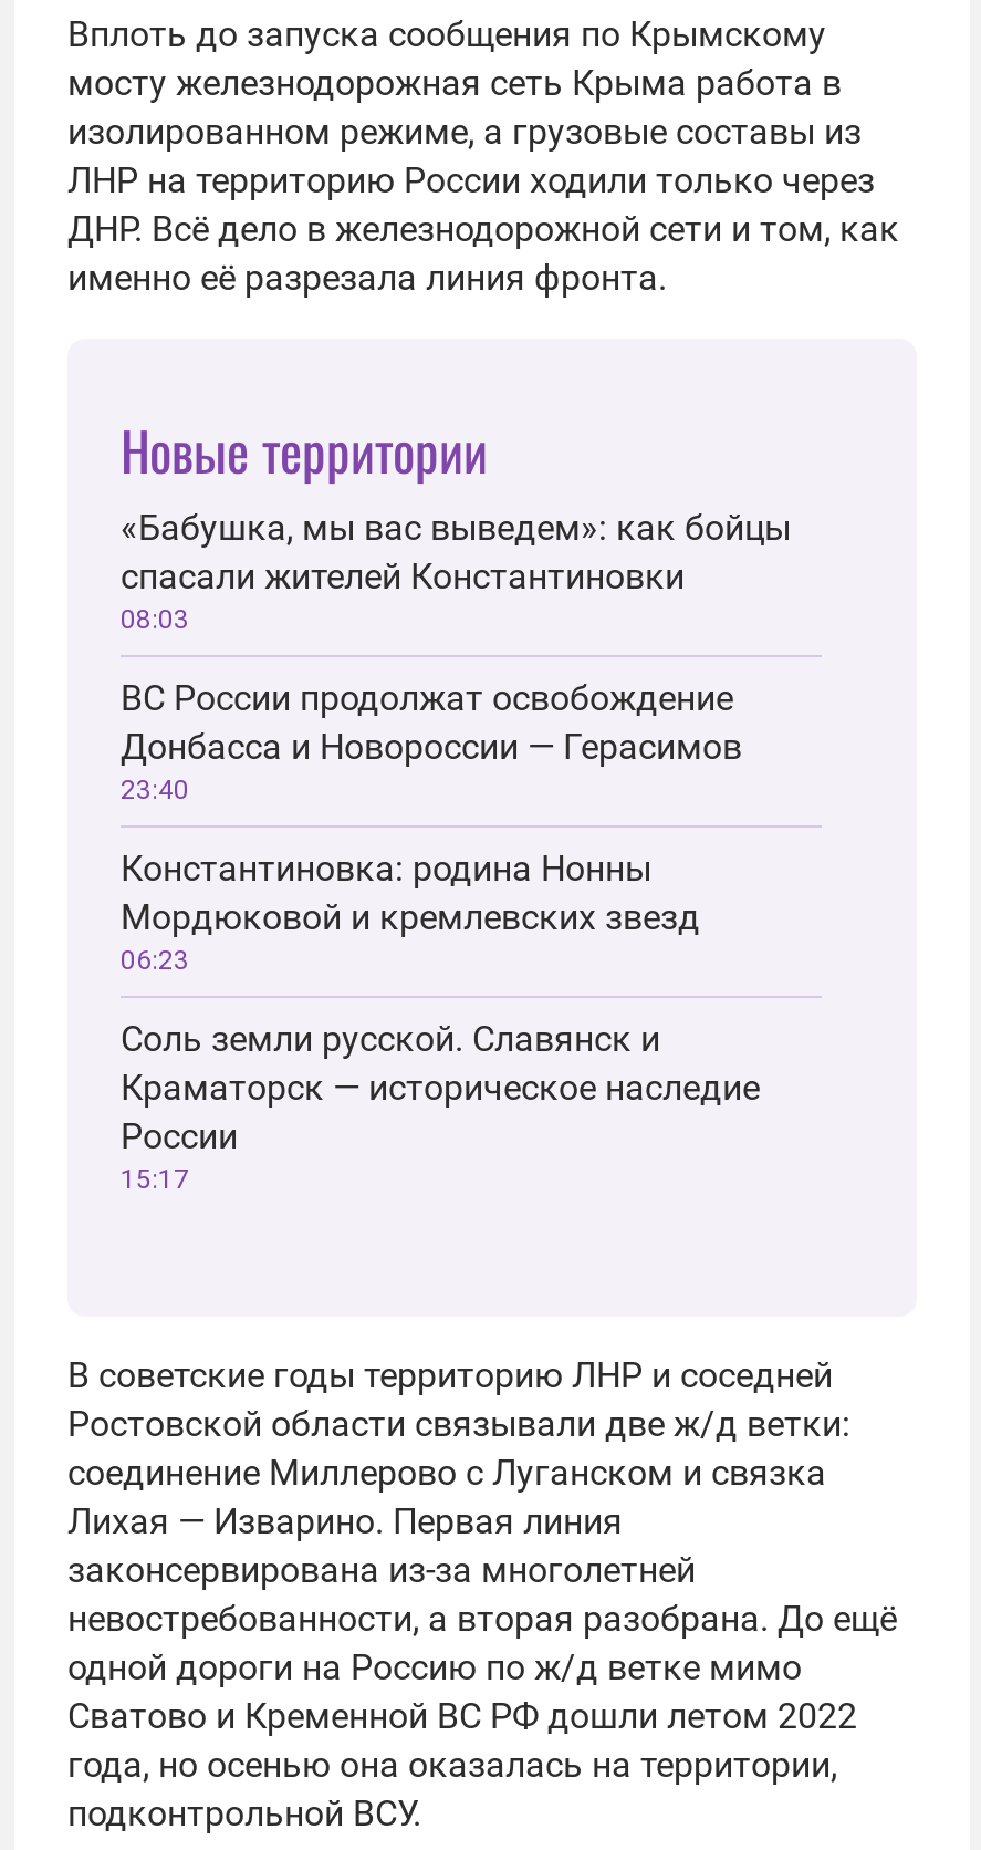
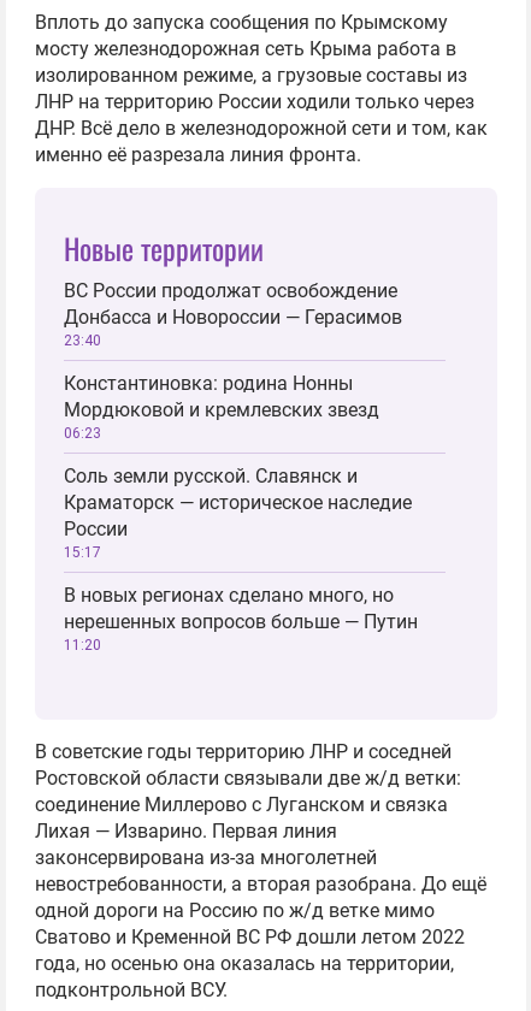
- «Бабушка, мы вас выведем»: как бойцы
- спасали жителей Константиновки
- 08:03

moved up: ВС России продолжат освобождение | Донбасса и Новороссии — Герасимов | 23:40 | ... | России | 15:17

+ В новых регионах сделано много, но
+ нерешенных вопросов больше — Путин
+ 11:20
